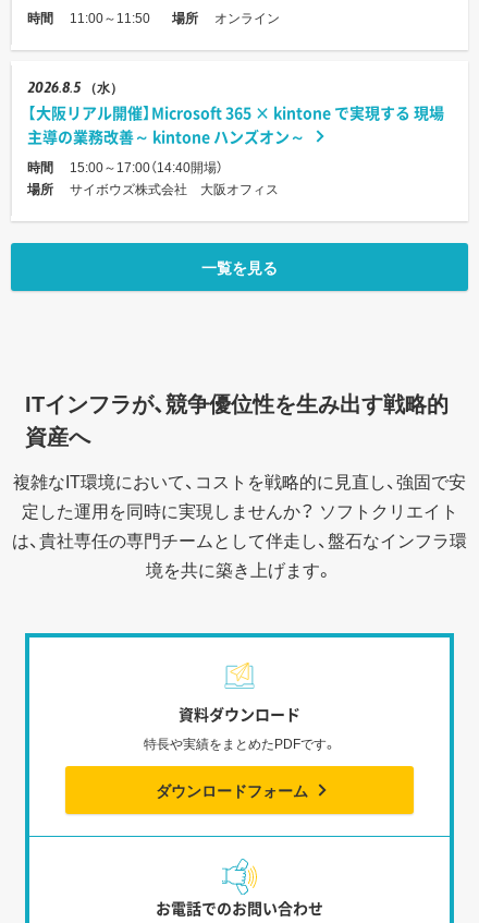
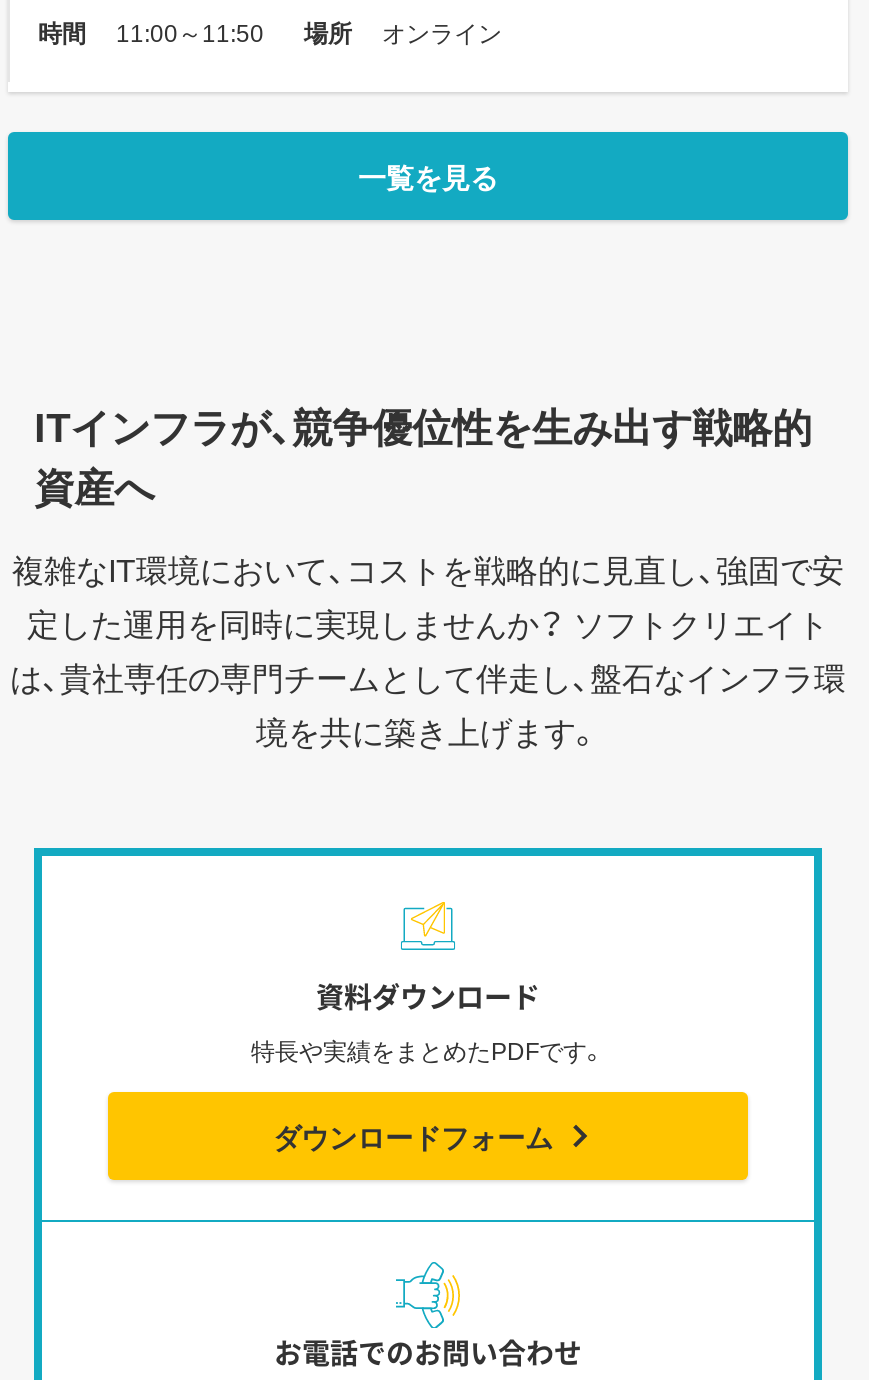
- 2026 8.5 （水）
- 【大阪リアル開催】Microsoft 365 × kintone で実現する 現場
- 主導の業務改善～ kintone ハンズオン～
- 時間
- 15:00～17:00（14:40開場）
- 場所
- サイボウズ株式会社 大阪オフィス
